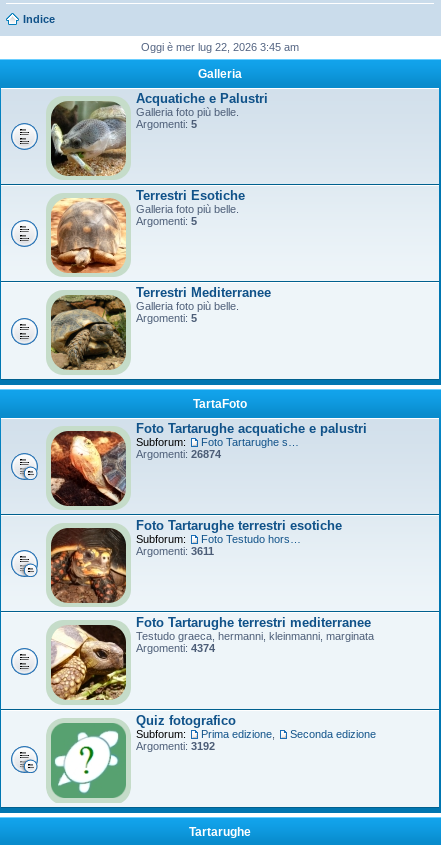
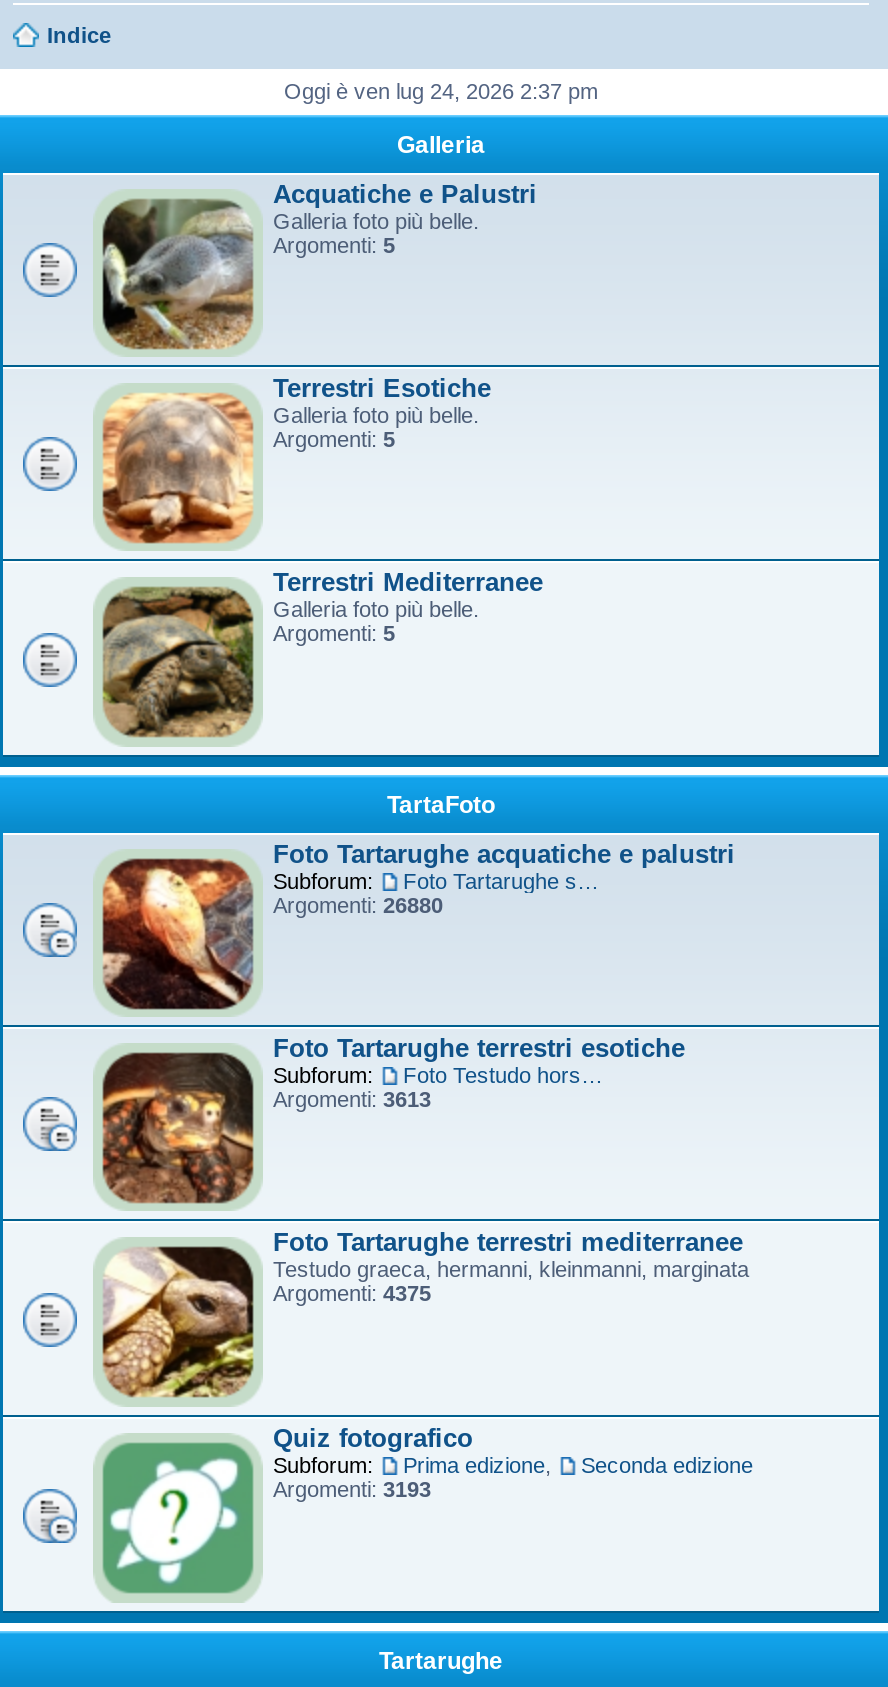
- Oggi è mer lug 22, 2026 3:45 am
+ Oggi è ven lug 24, 2026 2:37 pm

- Argomenti: 26874
+ Argomenti: 26880

- Argomenti: 3611
+ Argomenti: 3613

- Argomenti: 4374
+ Argomenti: 4375

- Argomenti: 3192
+ Argomenti: 3193
